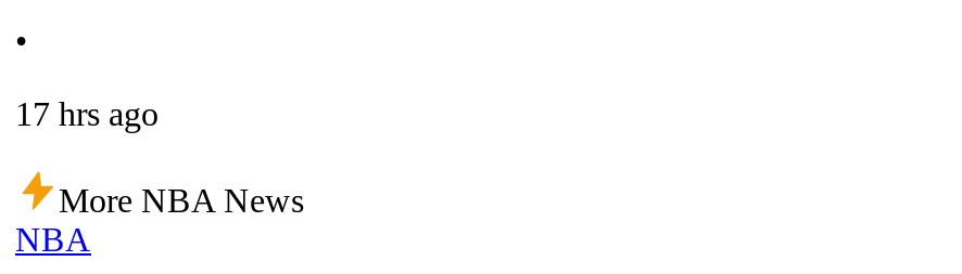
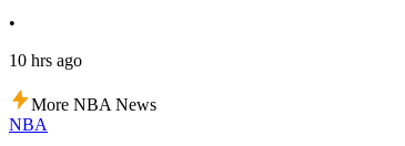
- 17 hrs ago
+ 10 hrs ago
